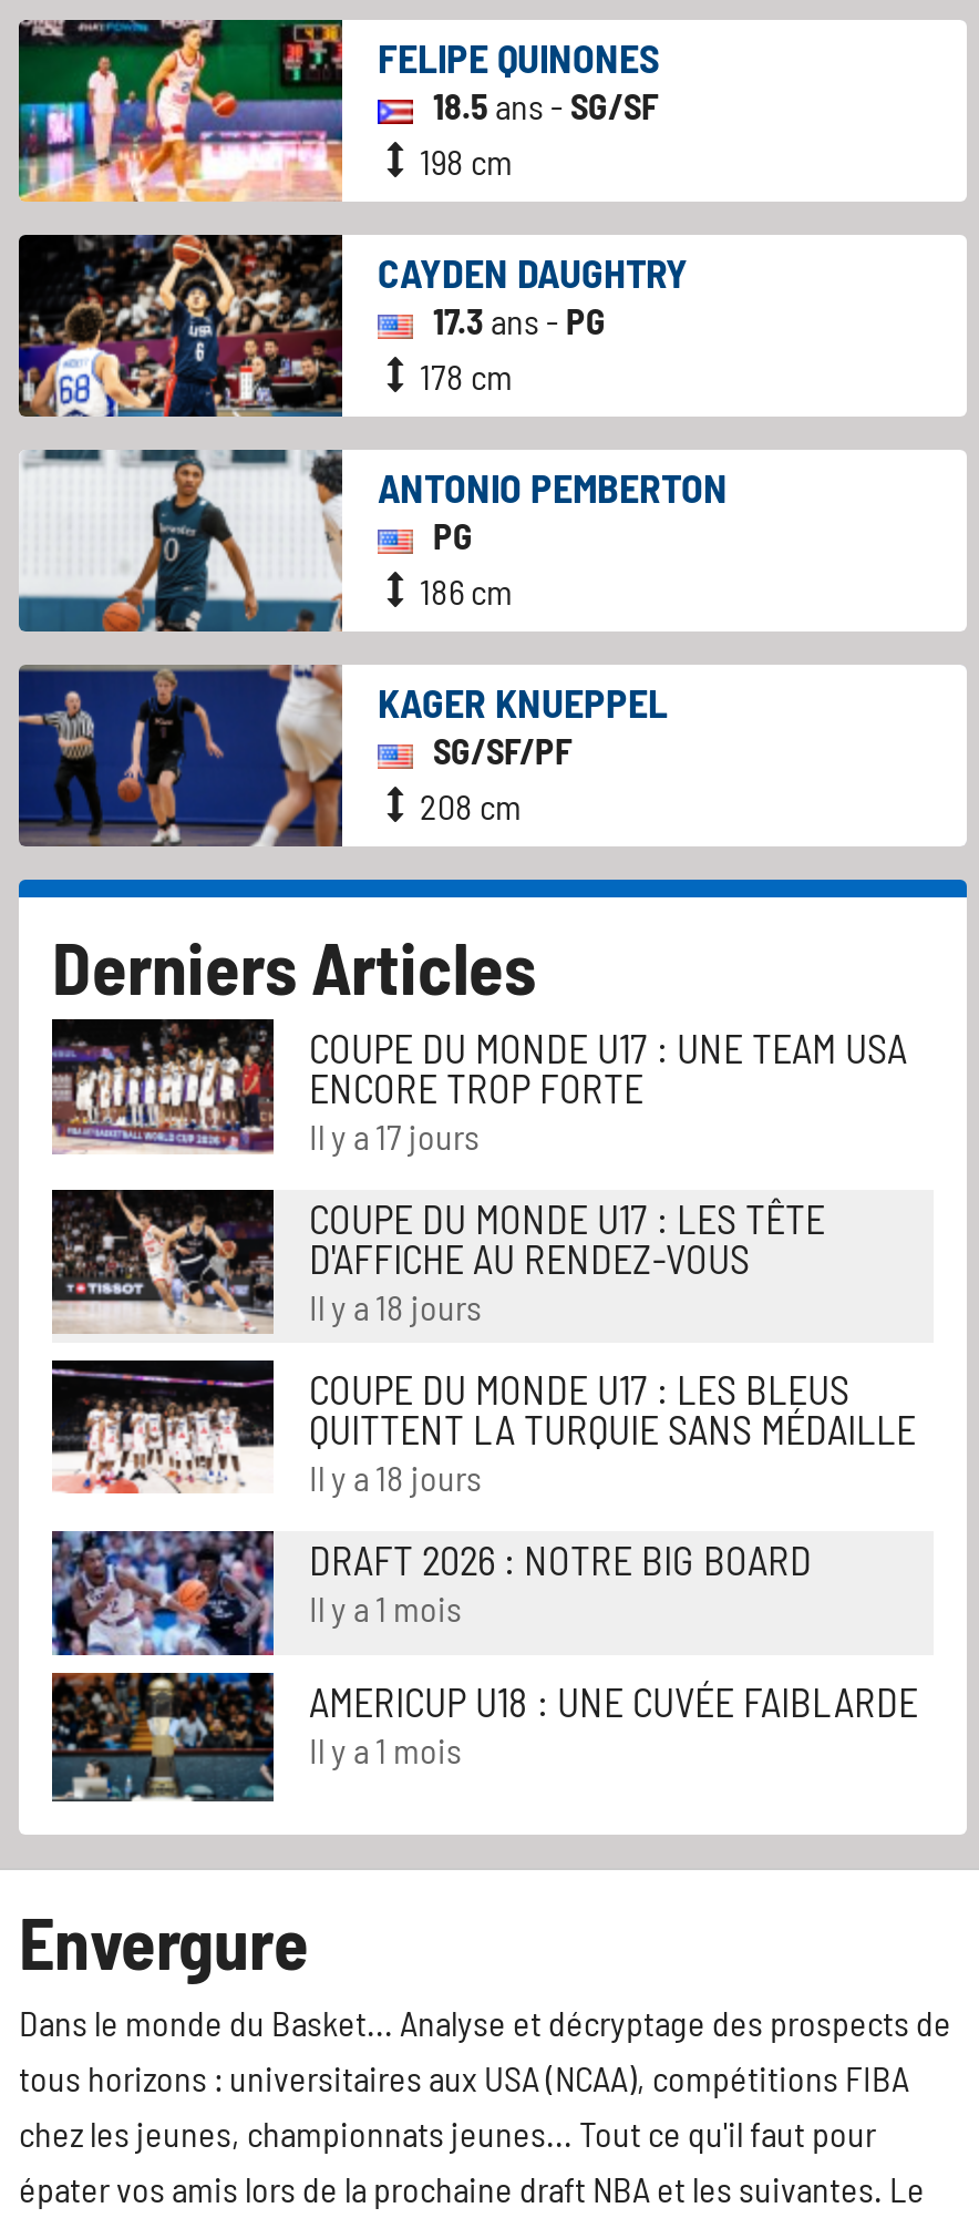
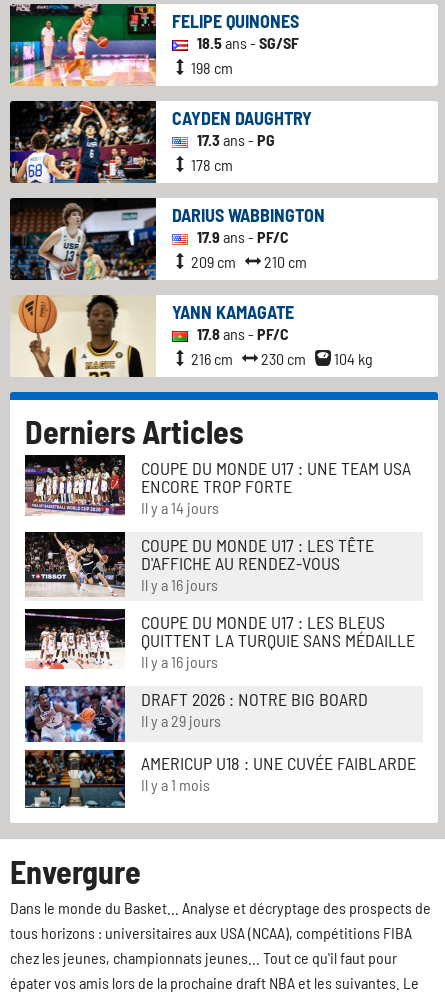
- [image]
- ANTONIO PEMBERTON
- PG
- 186 cm
+ [image]
+ DARIUS WABBINGTON
+ 17.9 ans - PF/C
+ 209 cm
+ 210 cm

- [image]
- KAGER KNUEPPEL
- SG/SF/PF
- 208 cm
+ [image]
+ YANN KAMAGATE
+ 17.8 ans - PF/C
+ 216 cm
+ 230 cm
+ 104 kg

- Il y a 17 jours
+ Il y a 14 jours

- Il y a 18 jours
+ Il y a 16 jours

- Il y a 18 jours
+ Il y a 16 jours

- Il y a 1 mois
+ Il y a 29 jours
